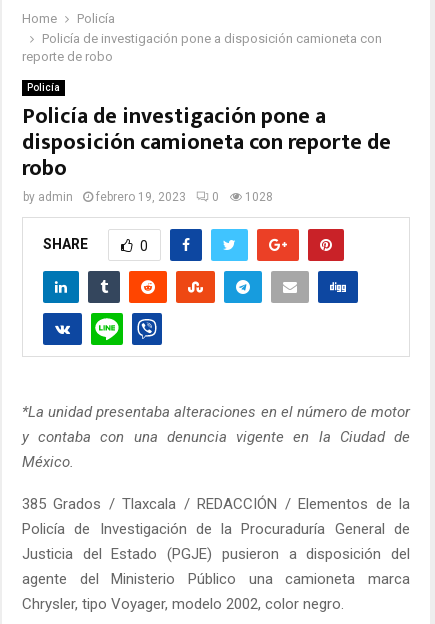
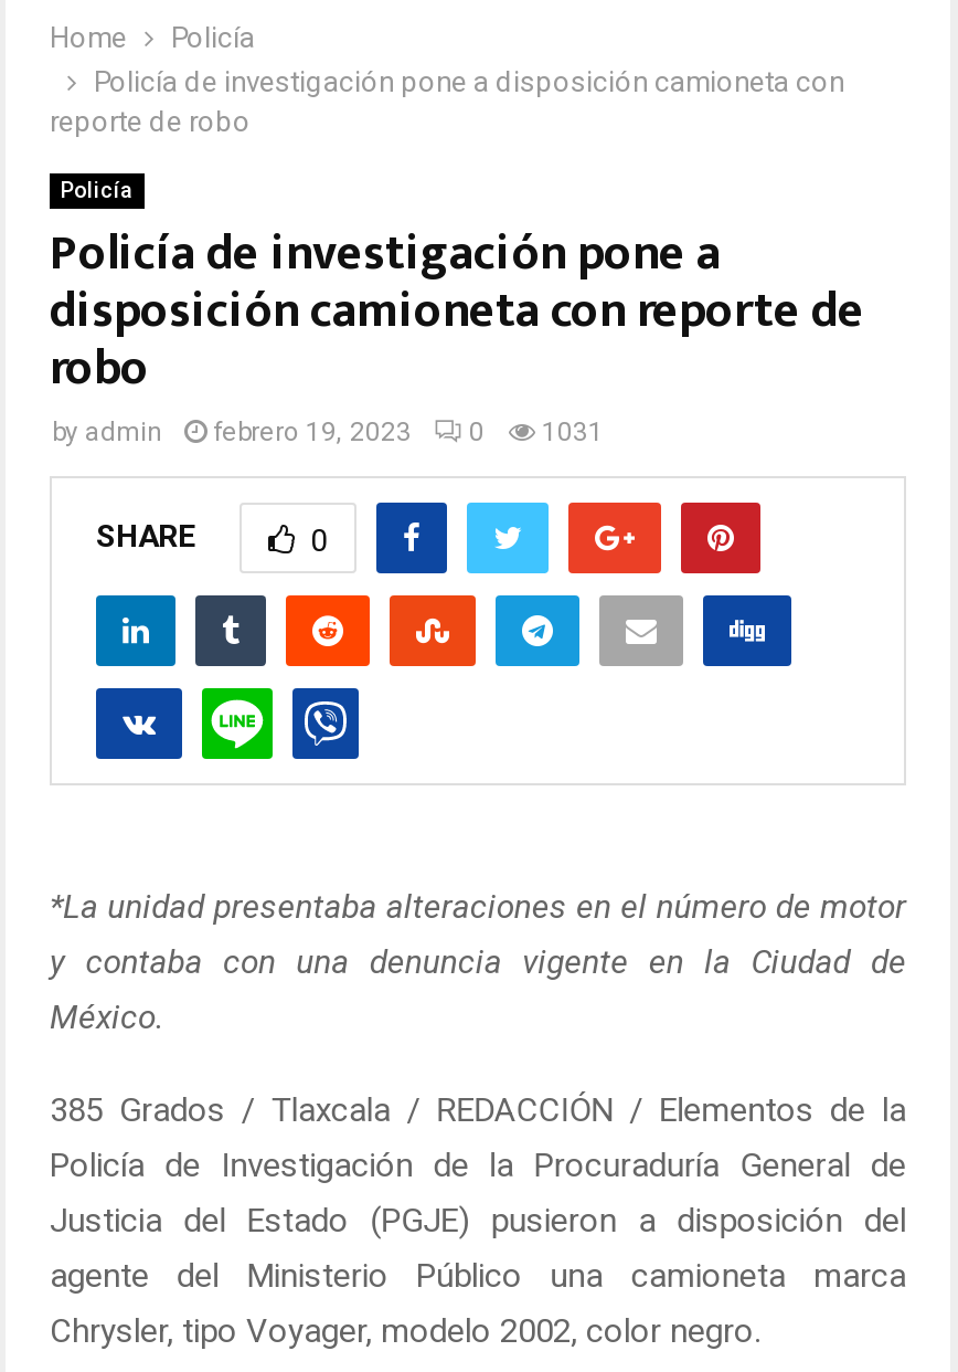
- by admin febrero 19, 2023 0 1028
+ by admin febrero 19, 2023 0 1031
